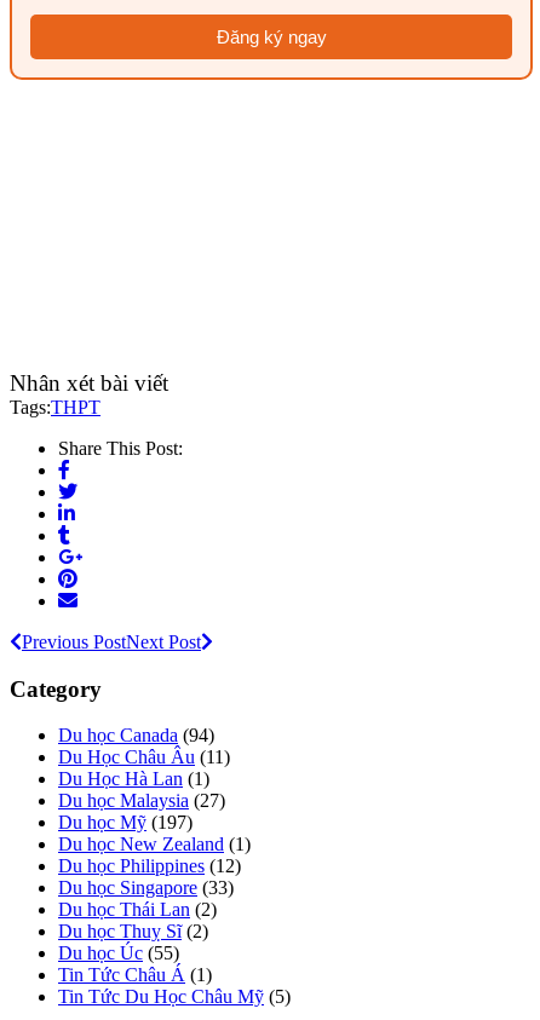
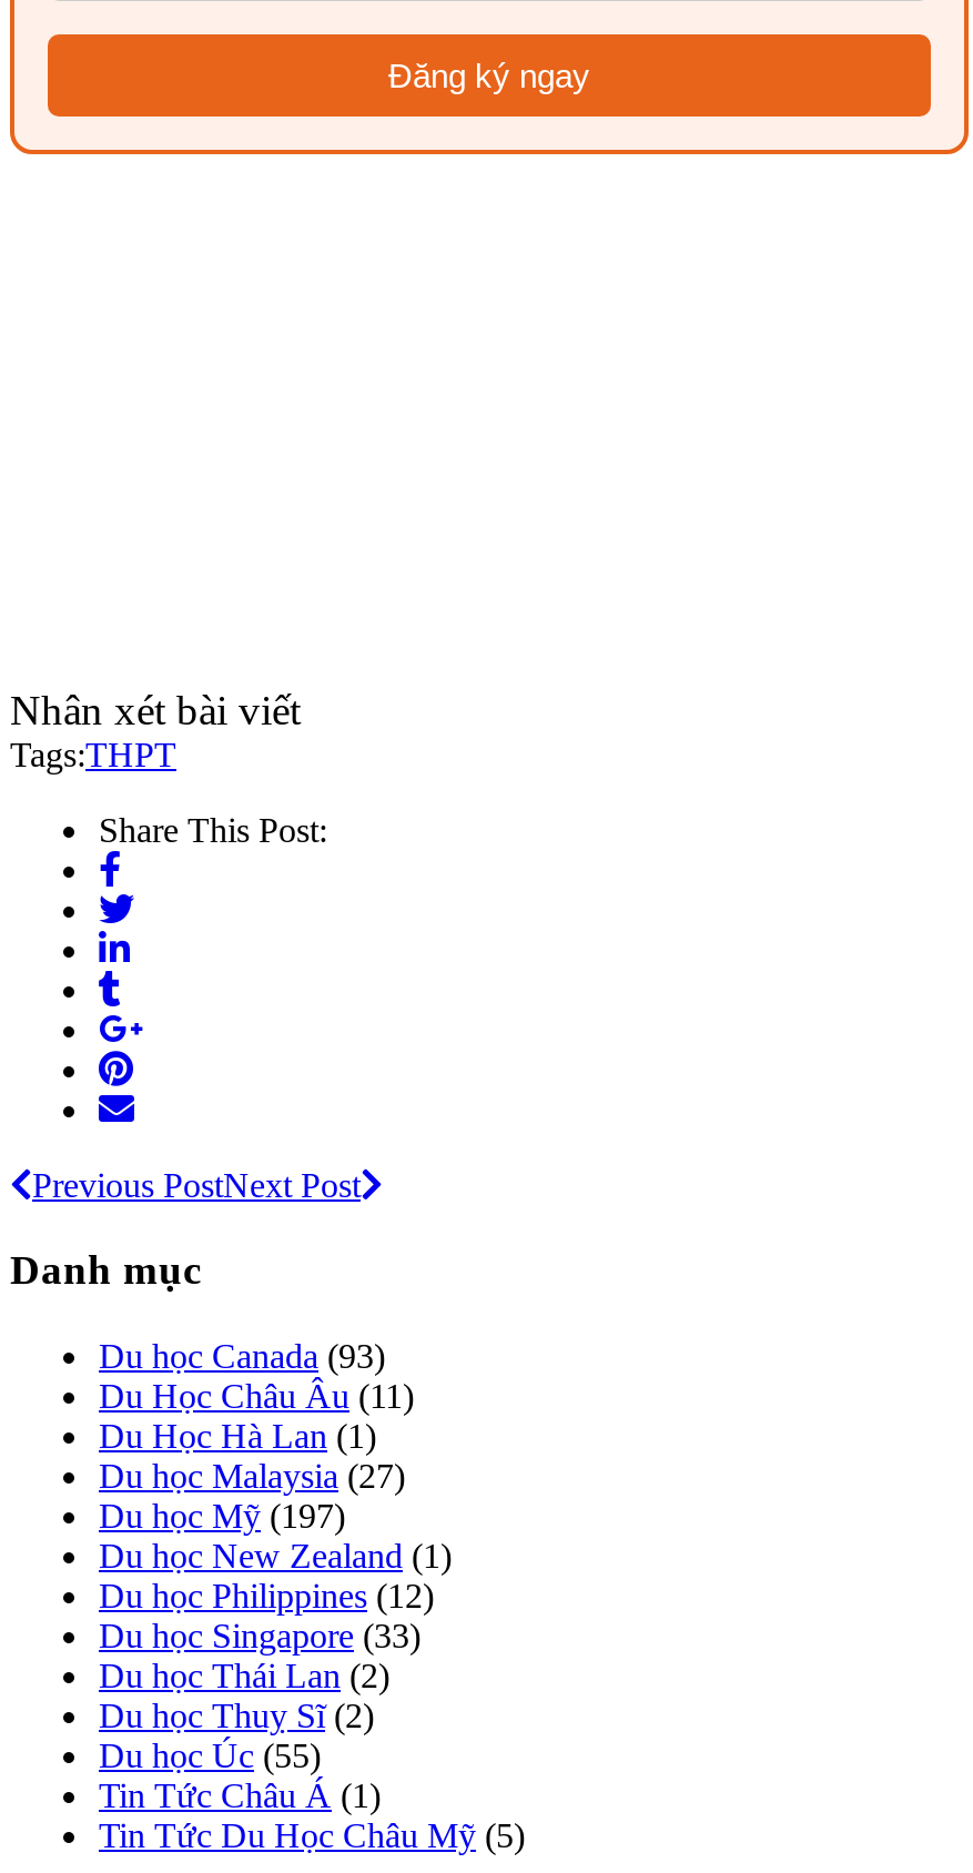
- Category
+ Danh mục

- Du học Canada (94)
+ Du học Canada (93)
